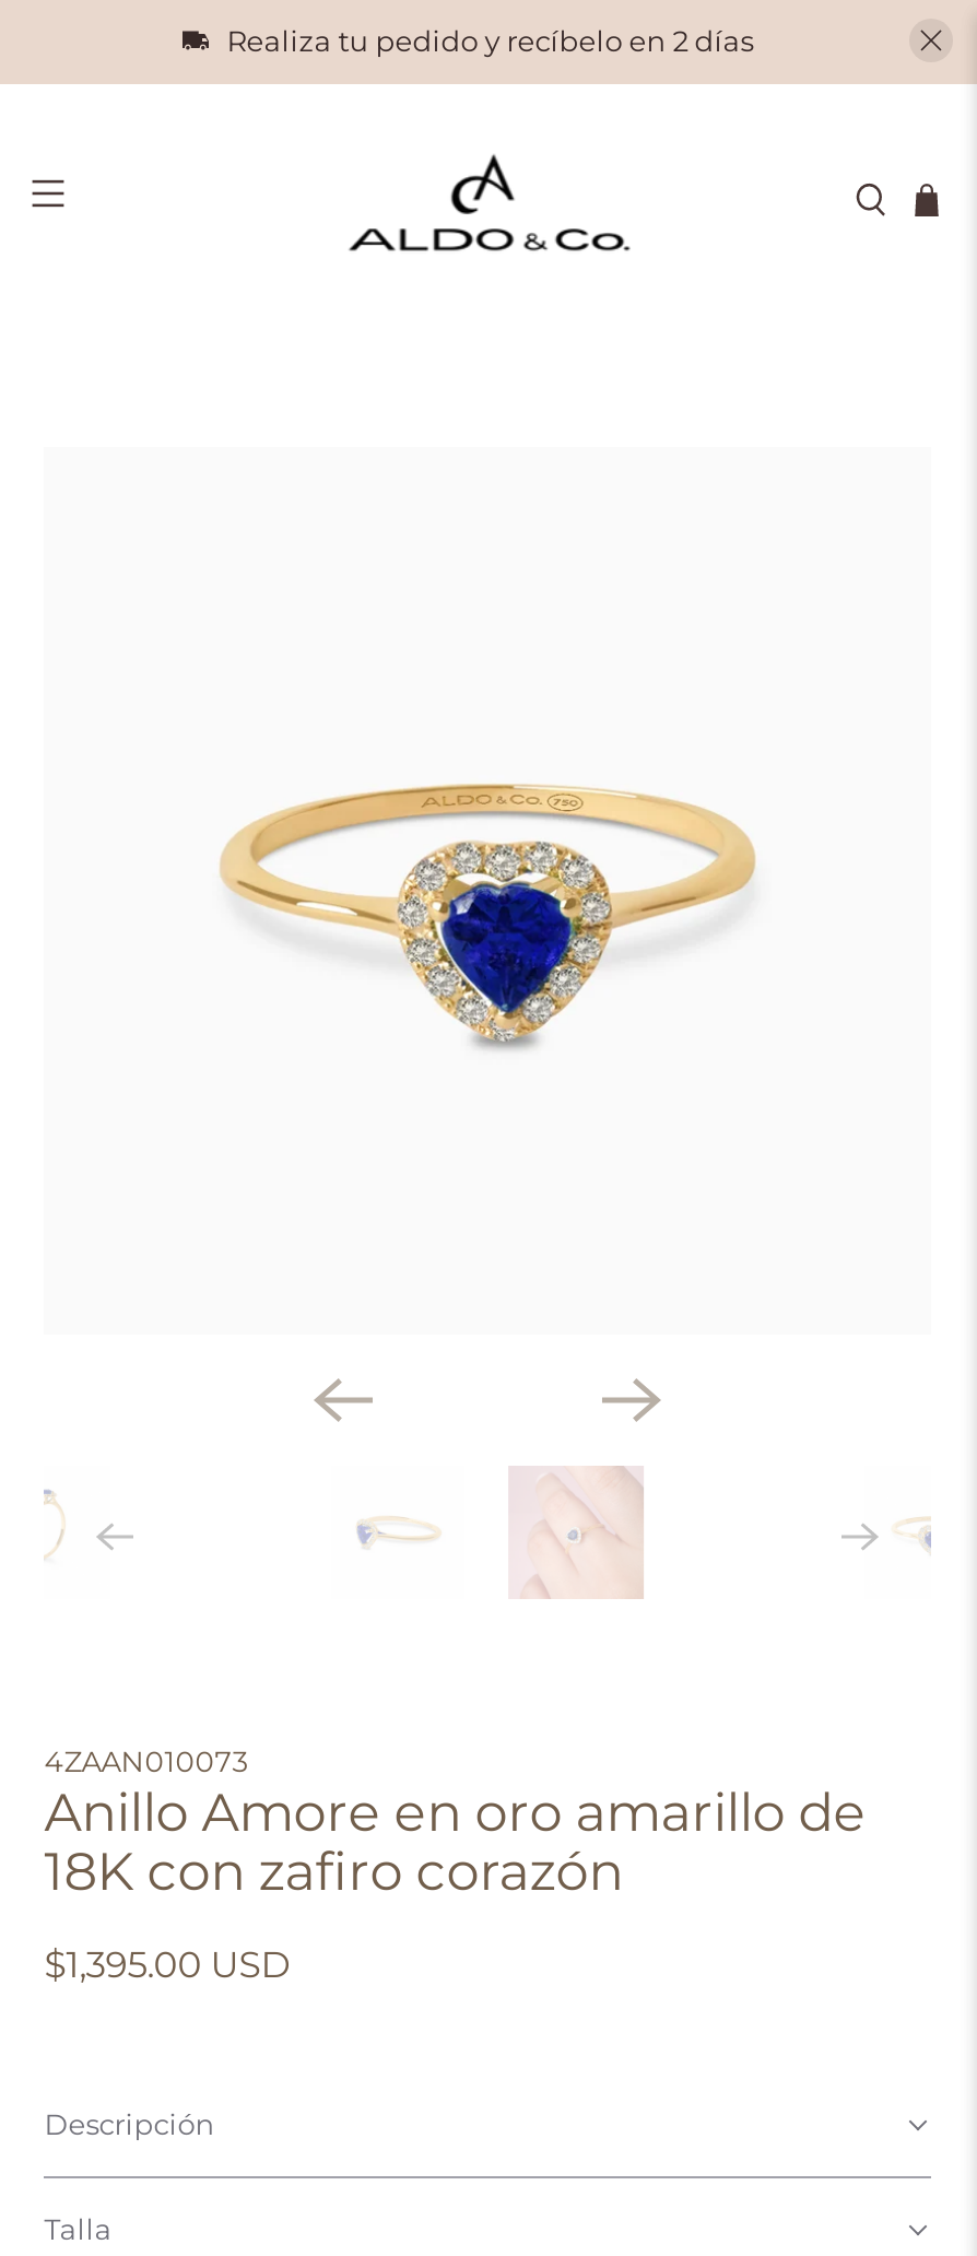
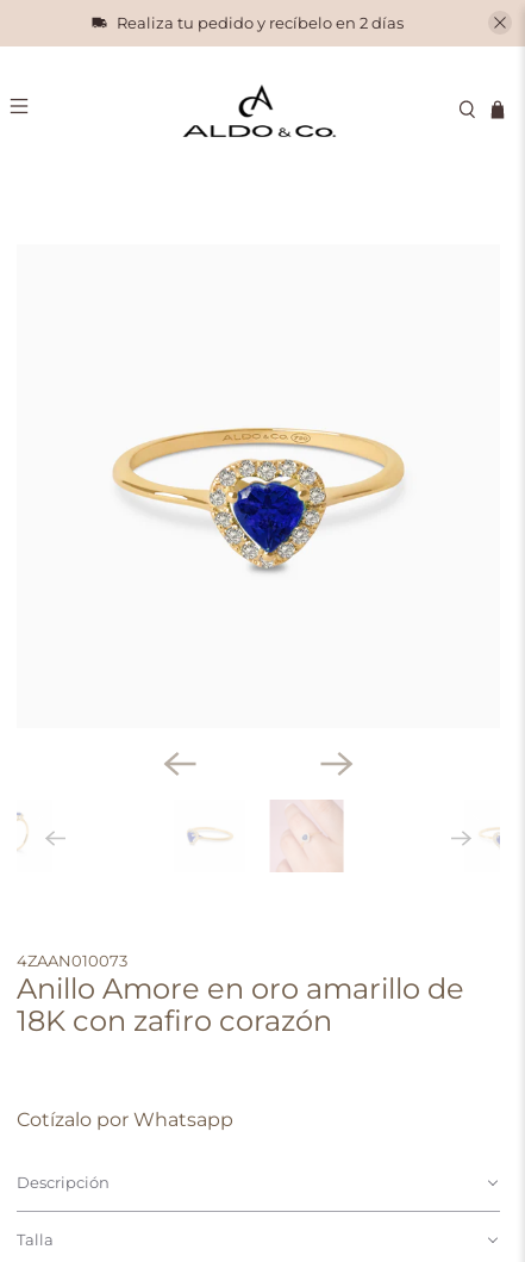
- $1,395.00 USD
+ Cotízalo por Whatsapp
